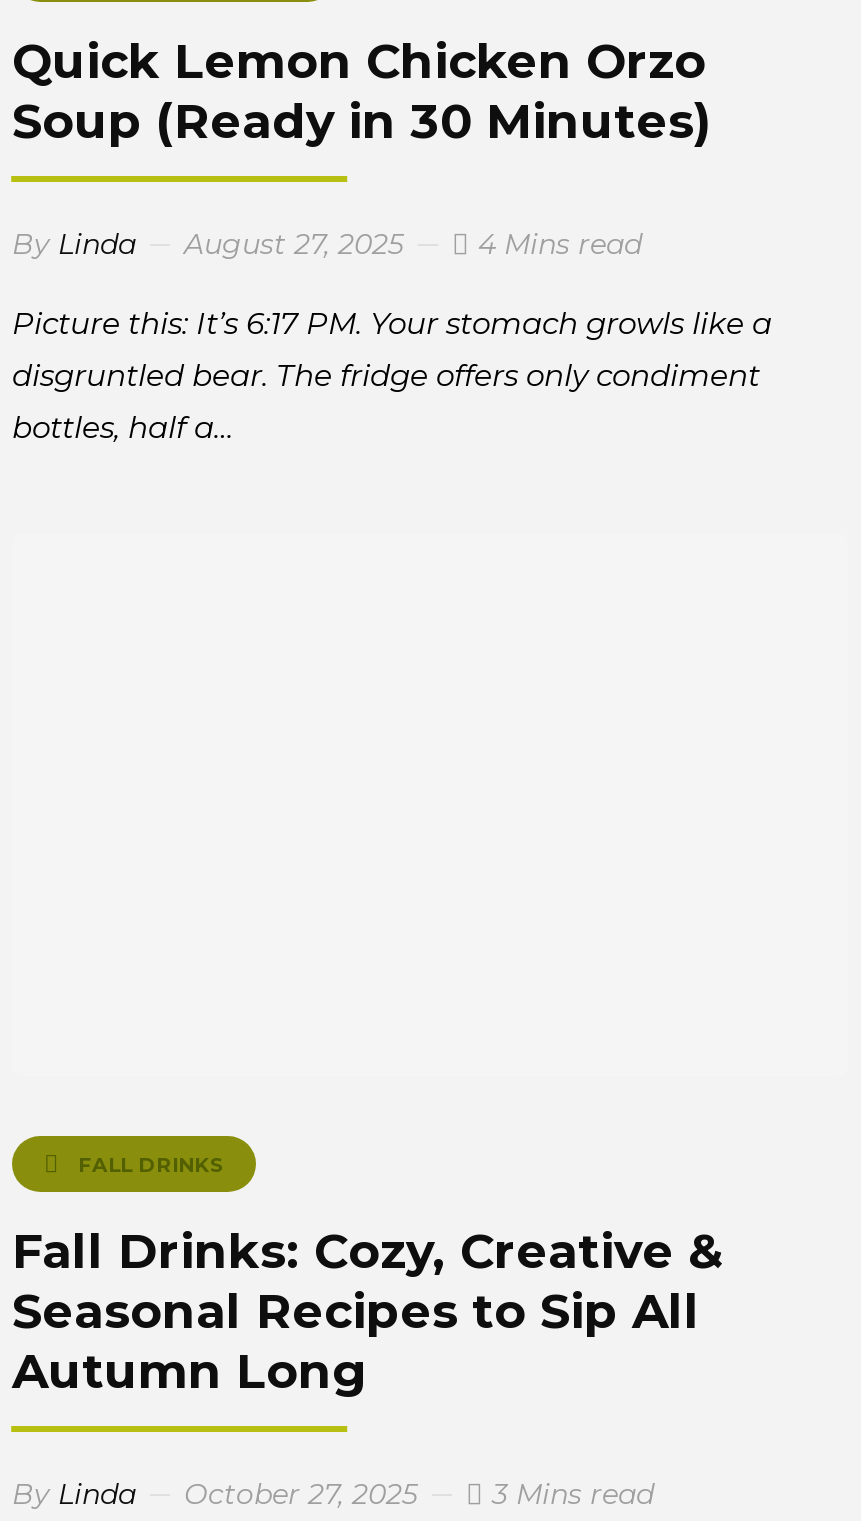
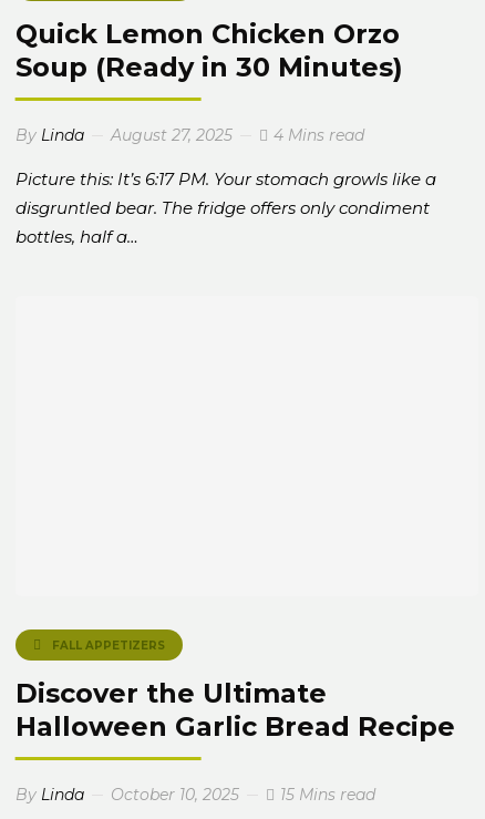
- FALL DRINKS
+ FALL APPETIZERS

- Fall Drinks: Cozy, Creative &
- Seasonal Recipes to Sip All
- Autumn Long
+ Discover the Ultimate
+ Halloween Garlic Bread Recipe

- October 27, 2025
- 3 Mins read
+ October 10, 2025
+ 15 Mins read
